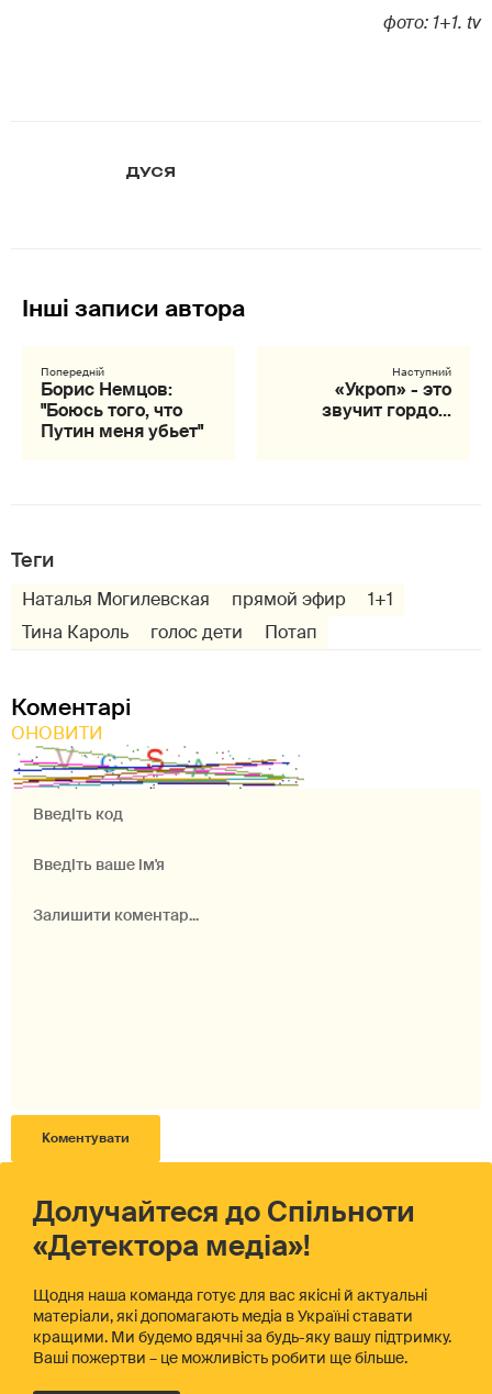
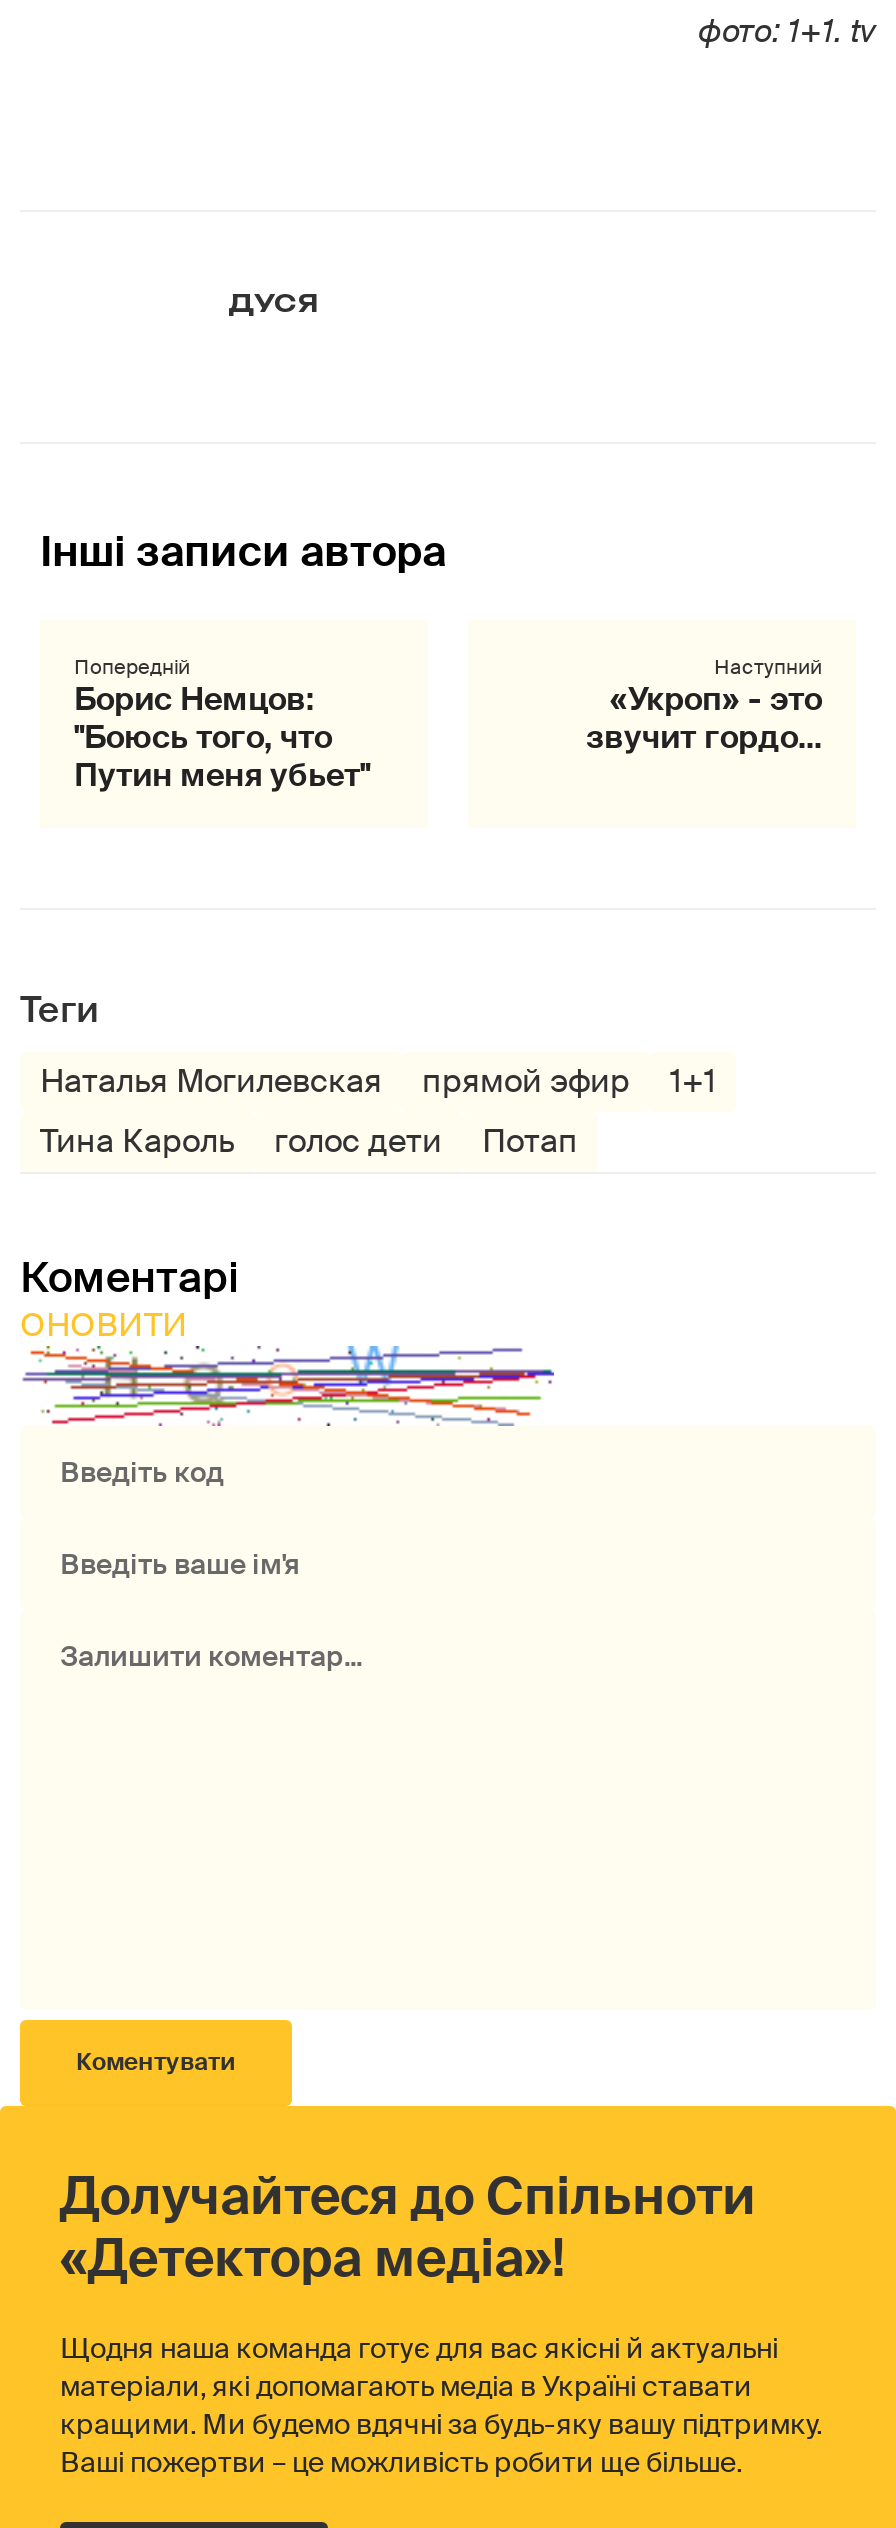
- [image]
+ [image]
